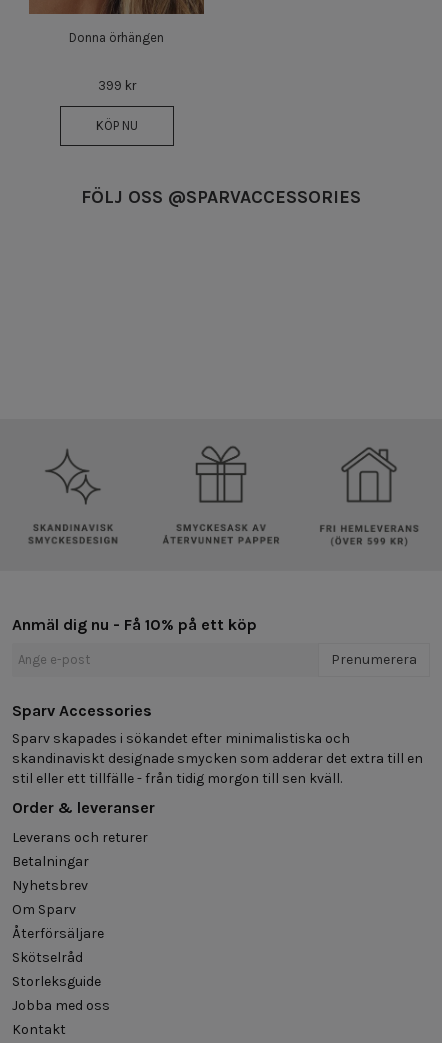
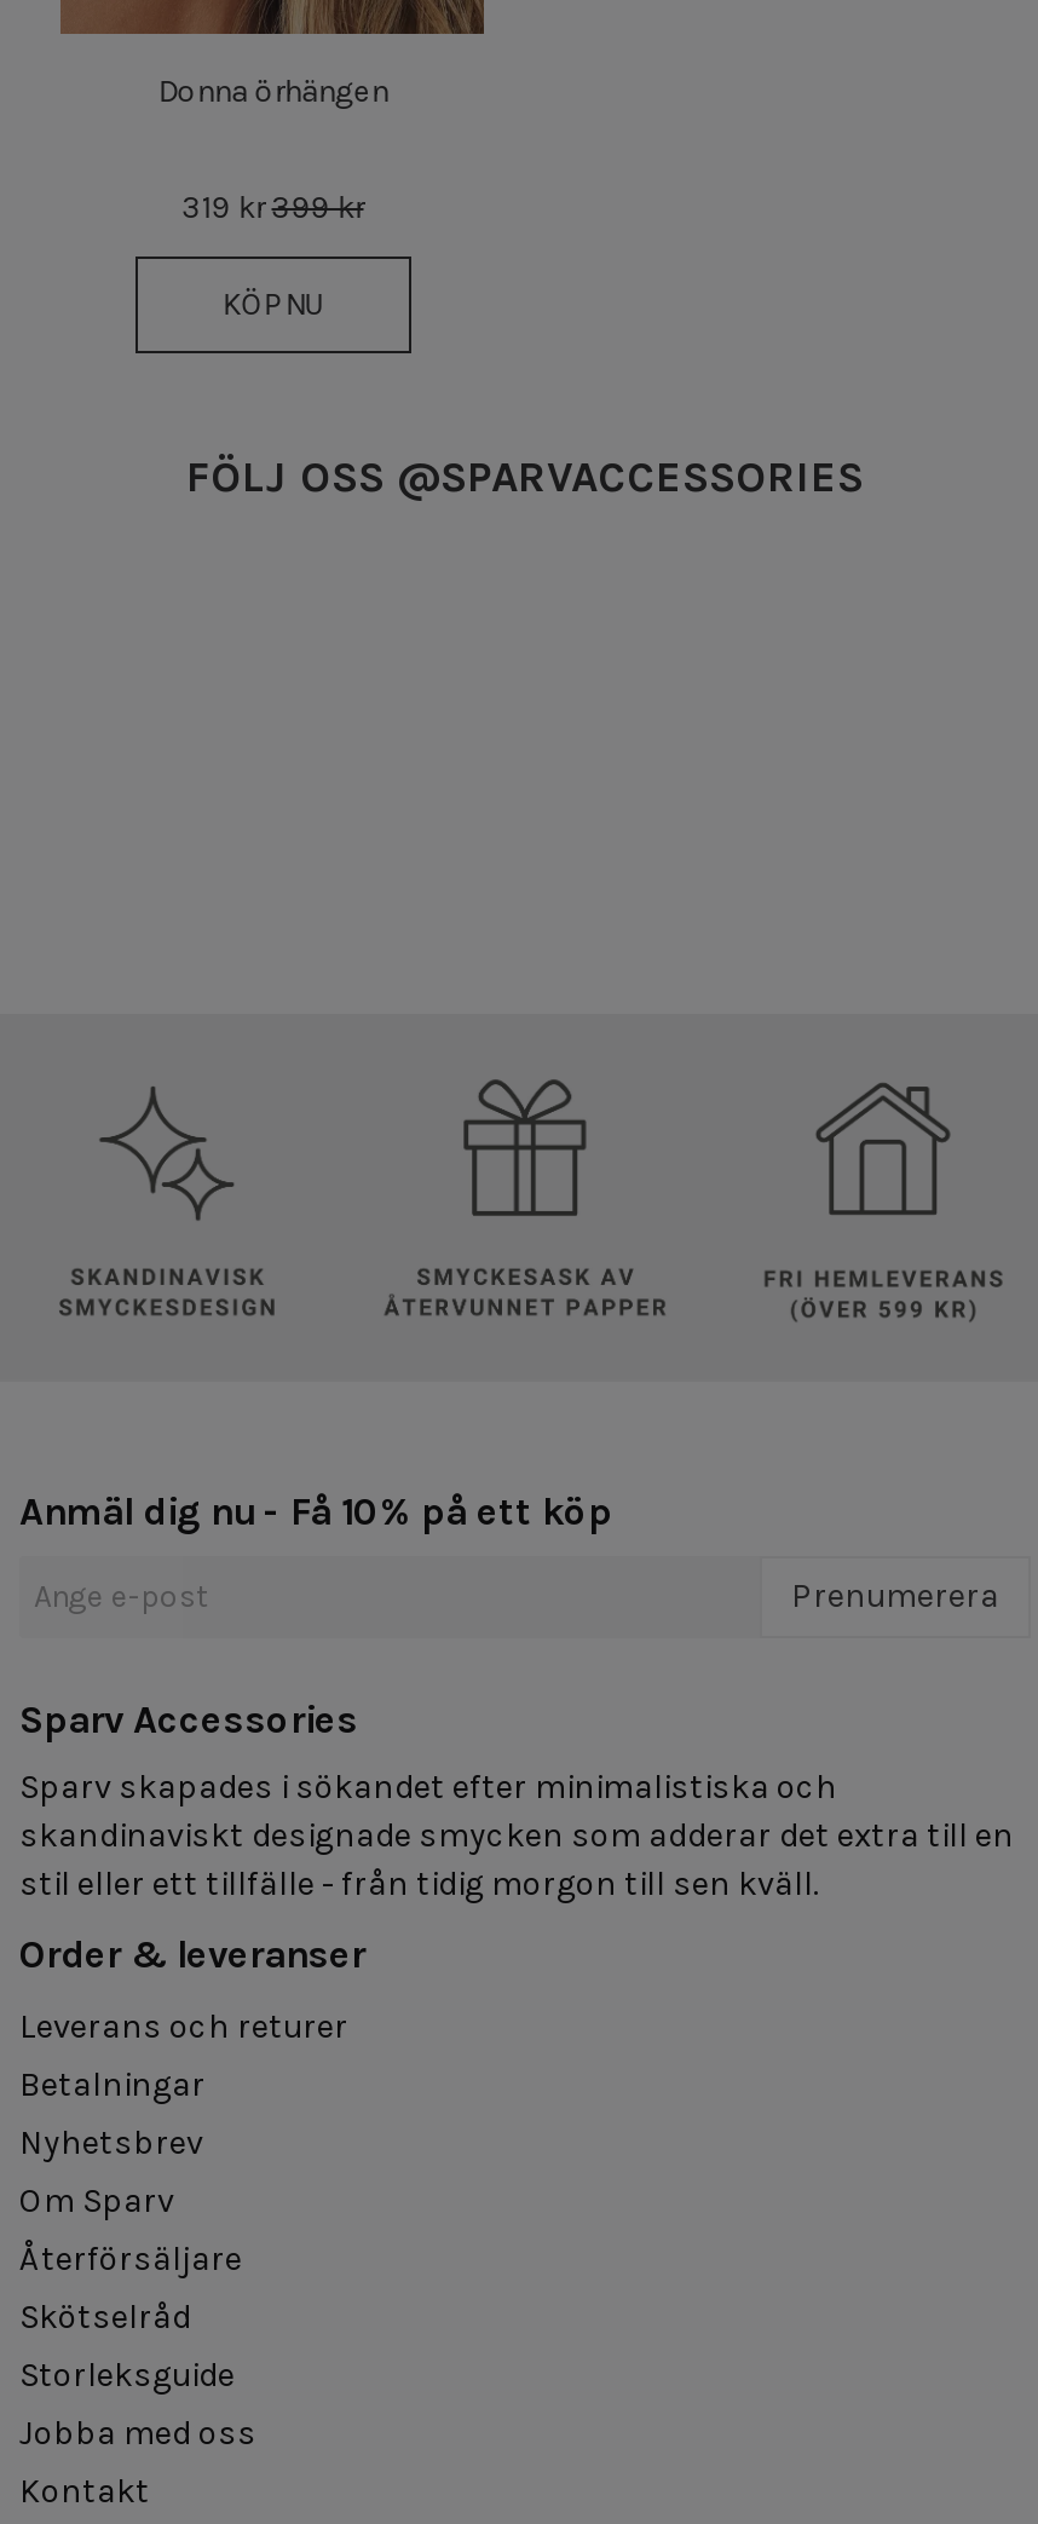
- 399 kr
+ 319 kr399 kr
